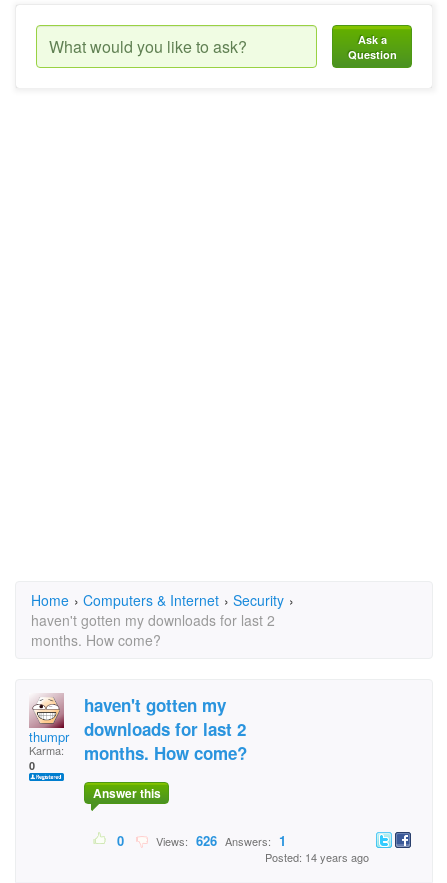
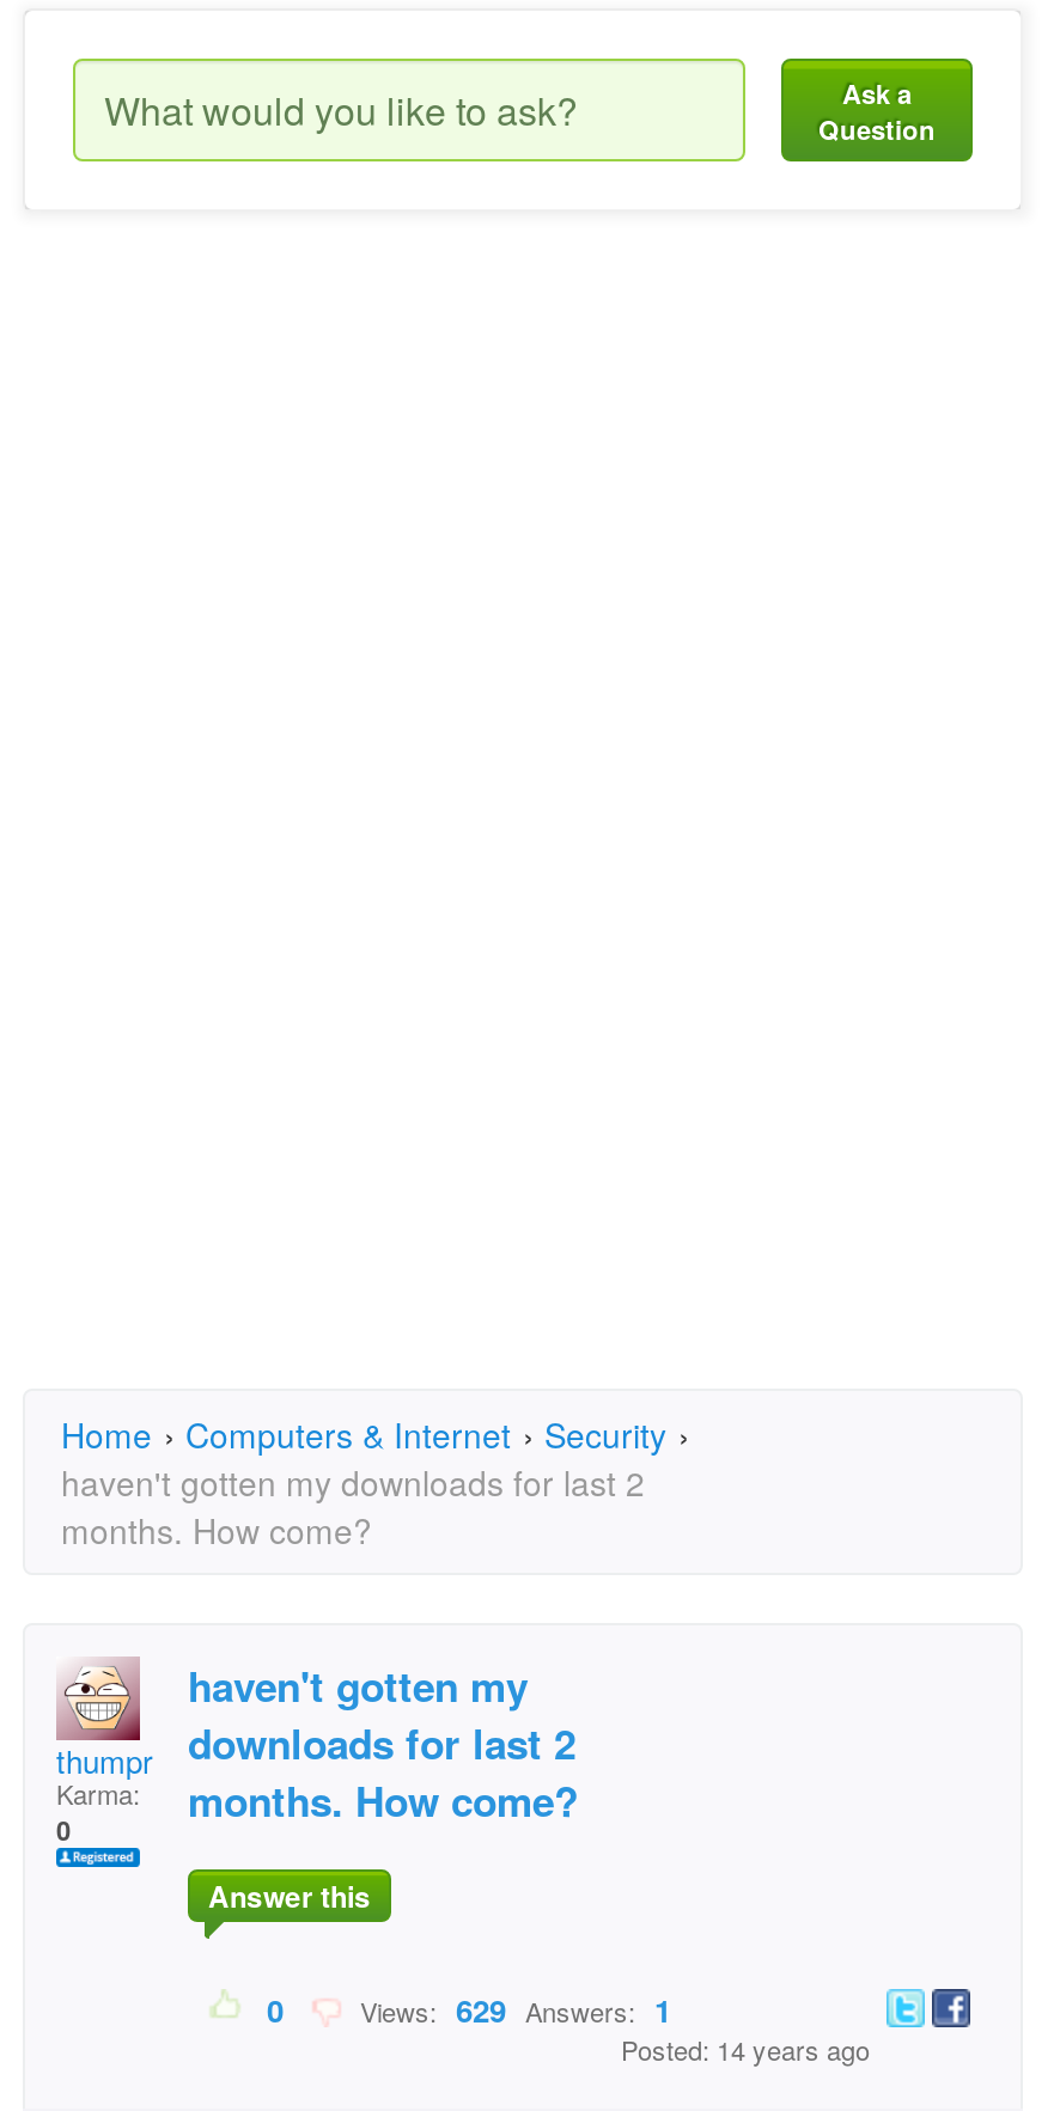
- Views: 626 Answers: 1
+ Views: 629 Answers: 1
